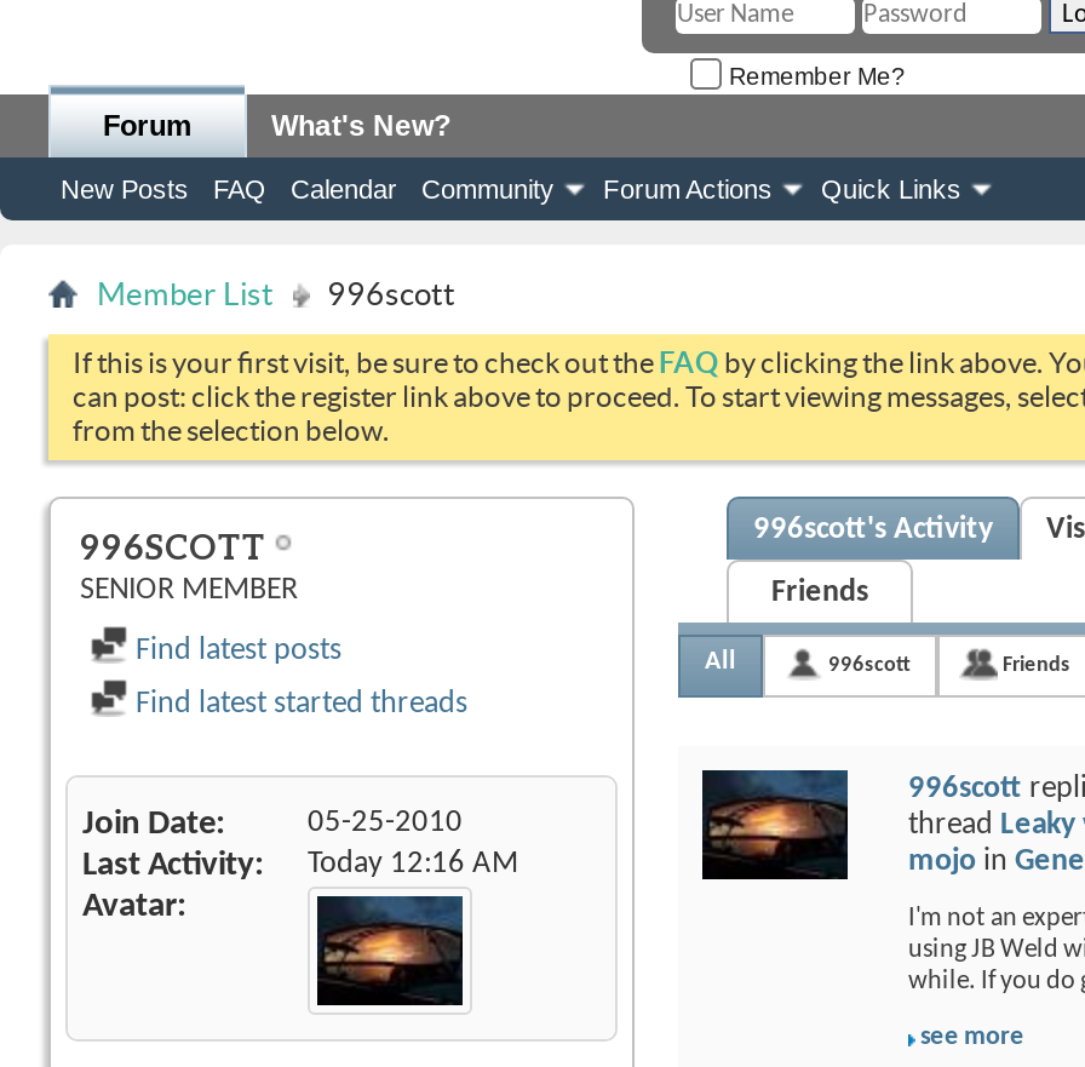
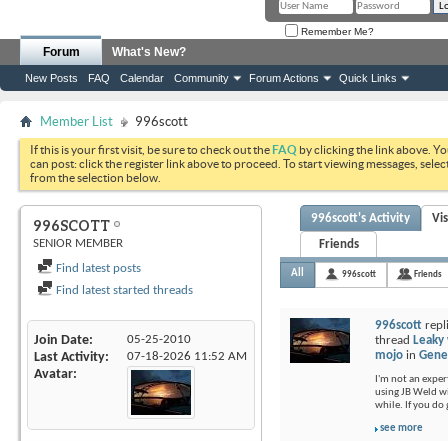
- Last Activity Today 12:16 AM
+ Last Activity 07-18-2026 11:52 AM
